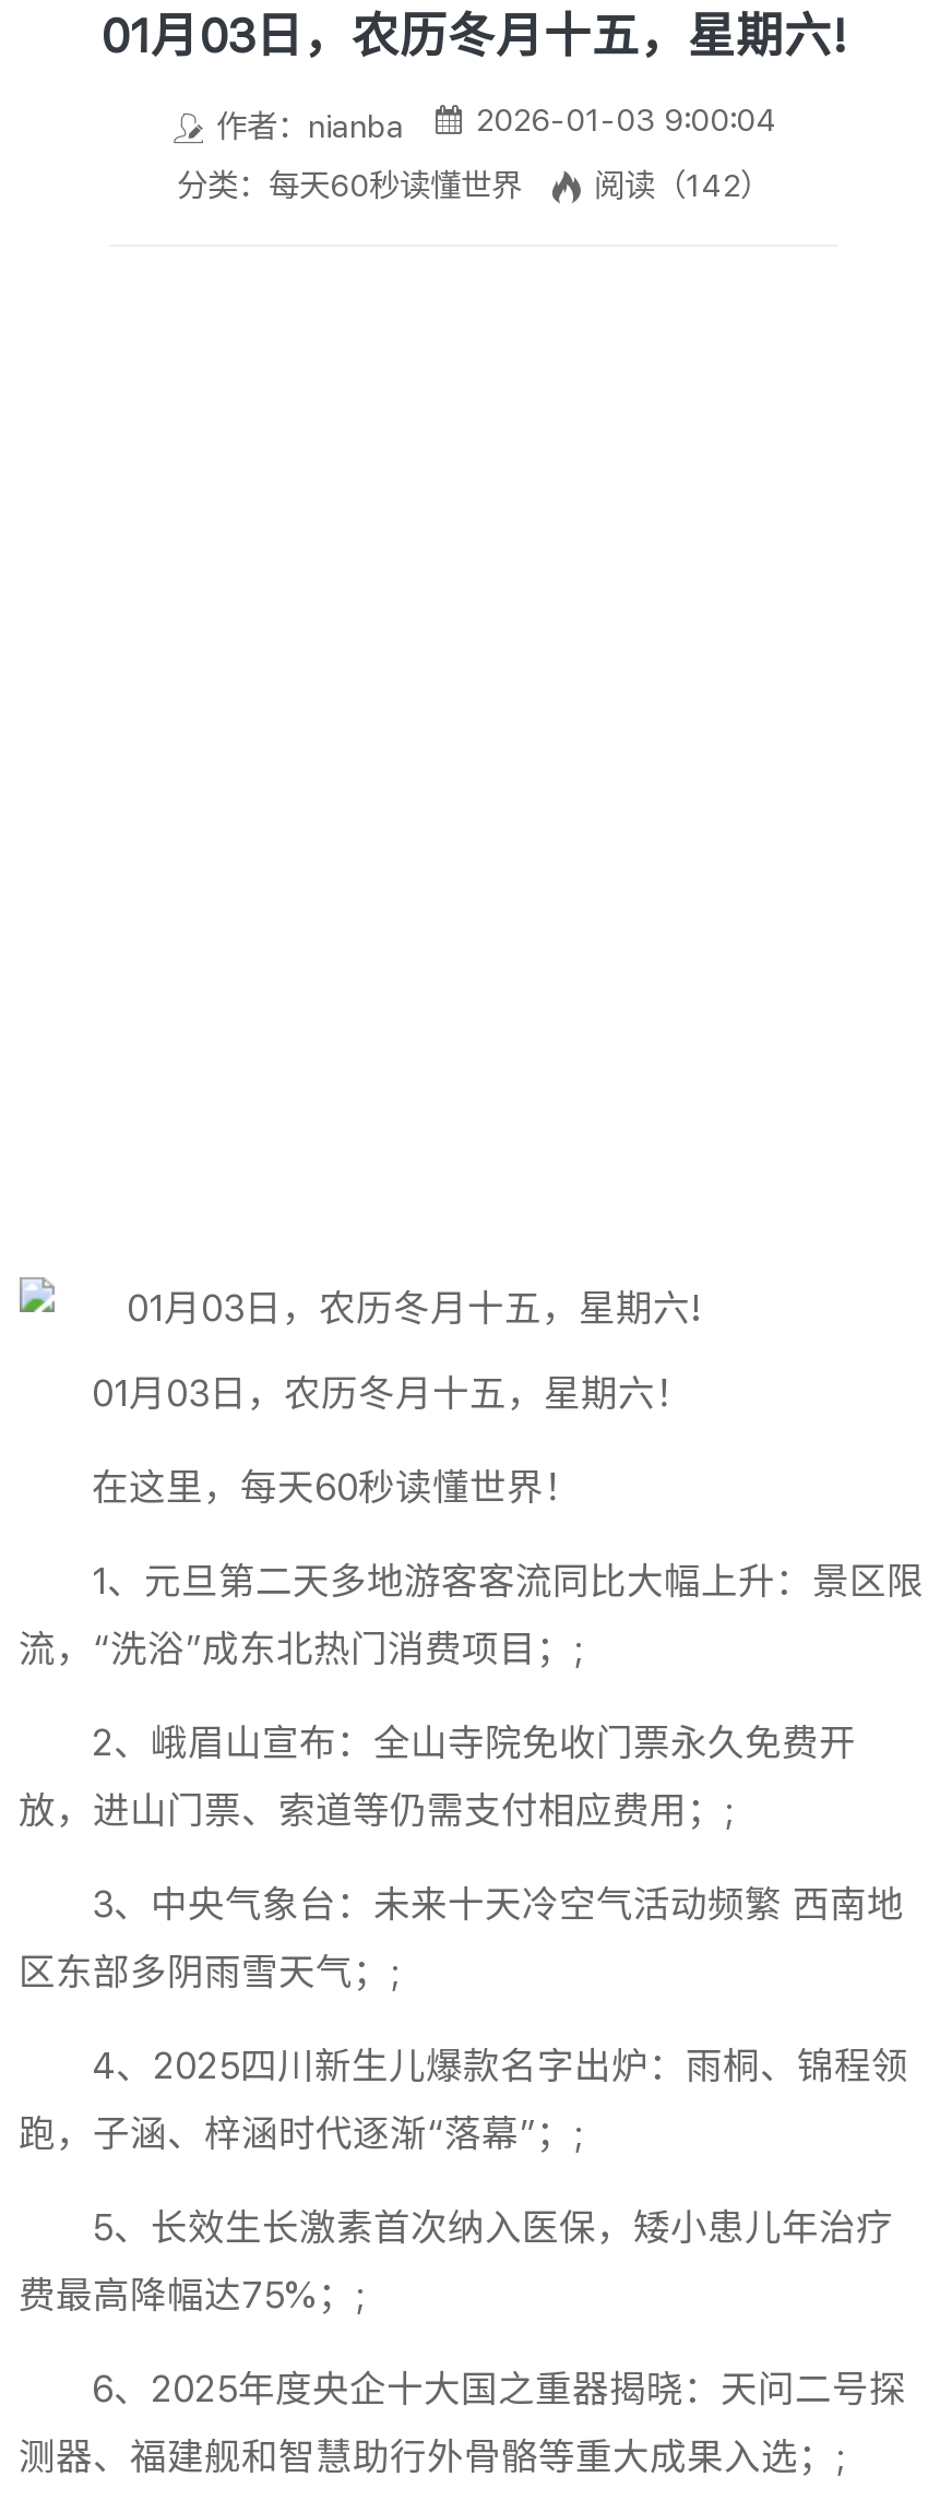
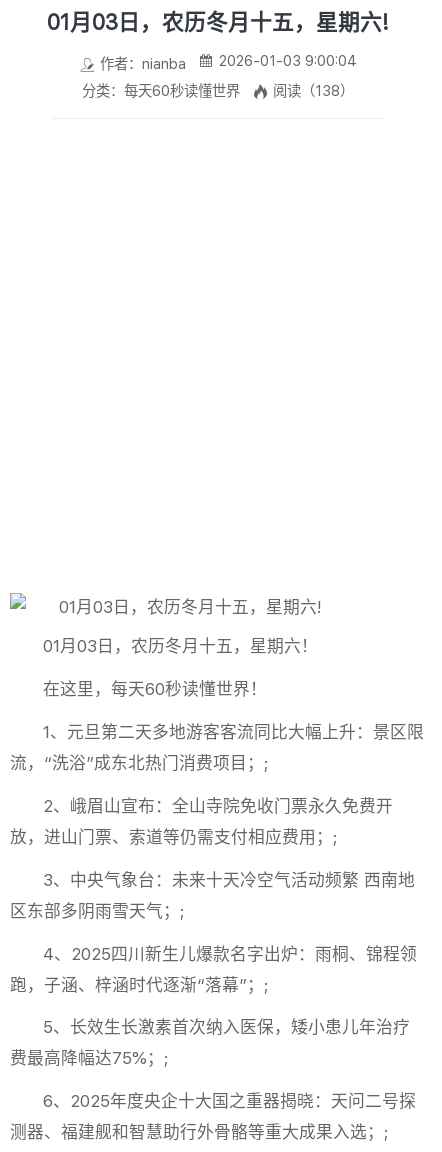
- 分类：每天60秒读懂世界 阅读（142）
+ 分类：每天60秒读懂世界 阅读（138）
